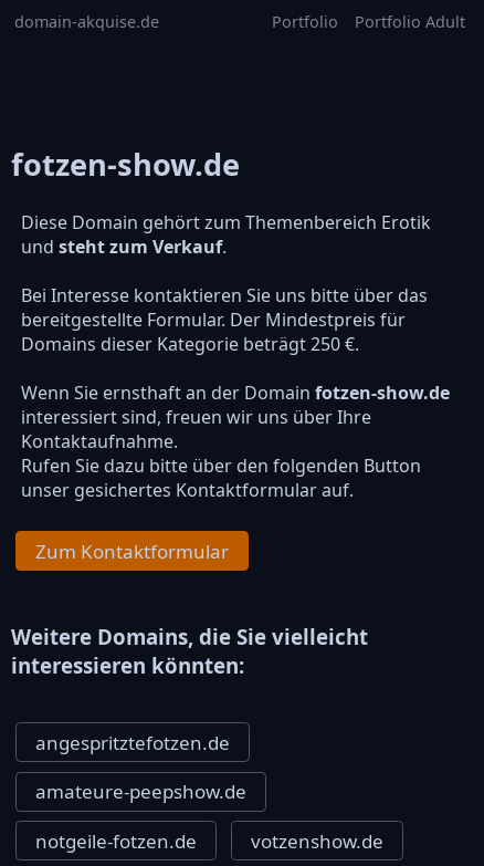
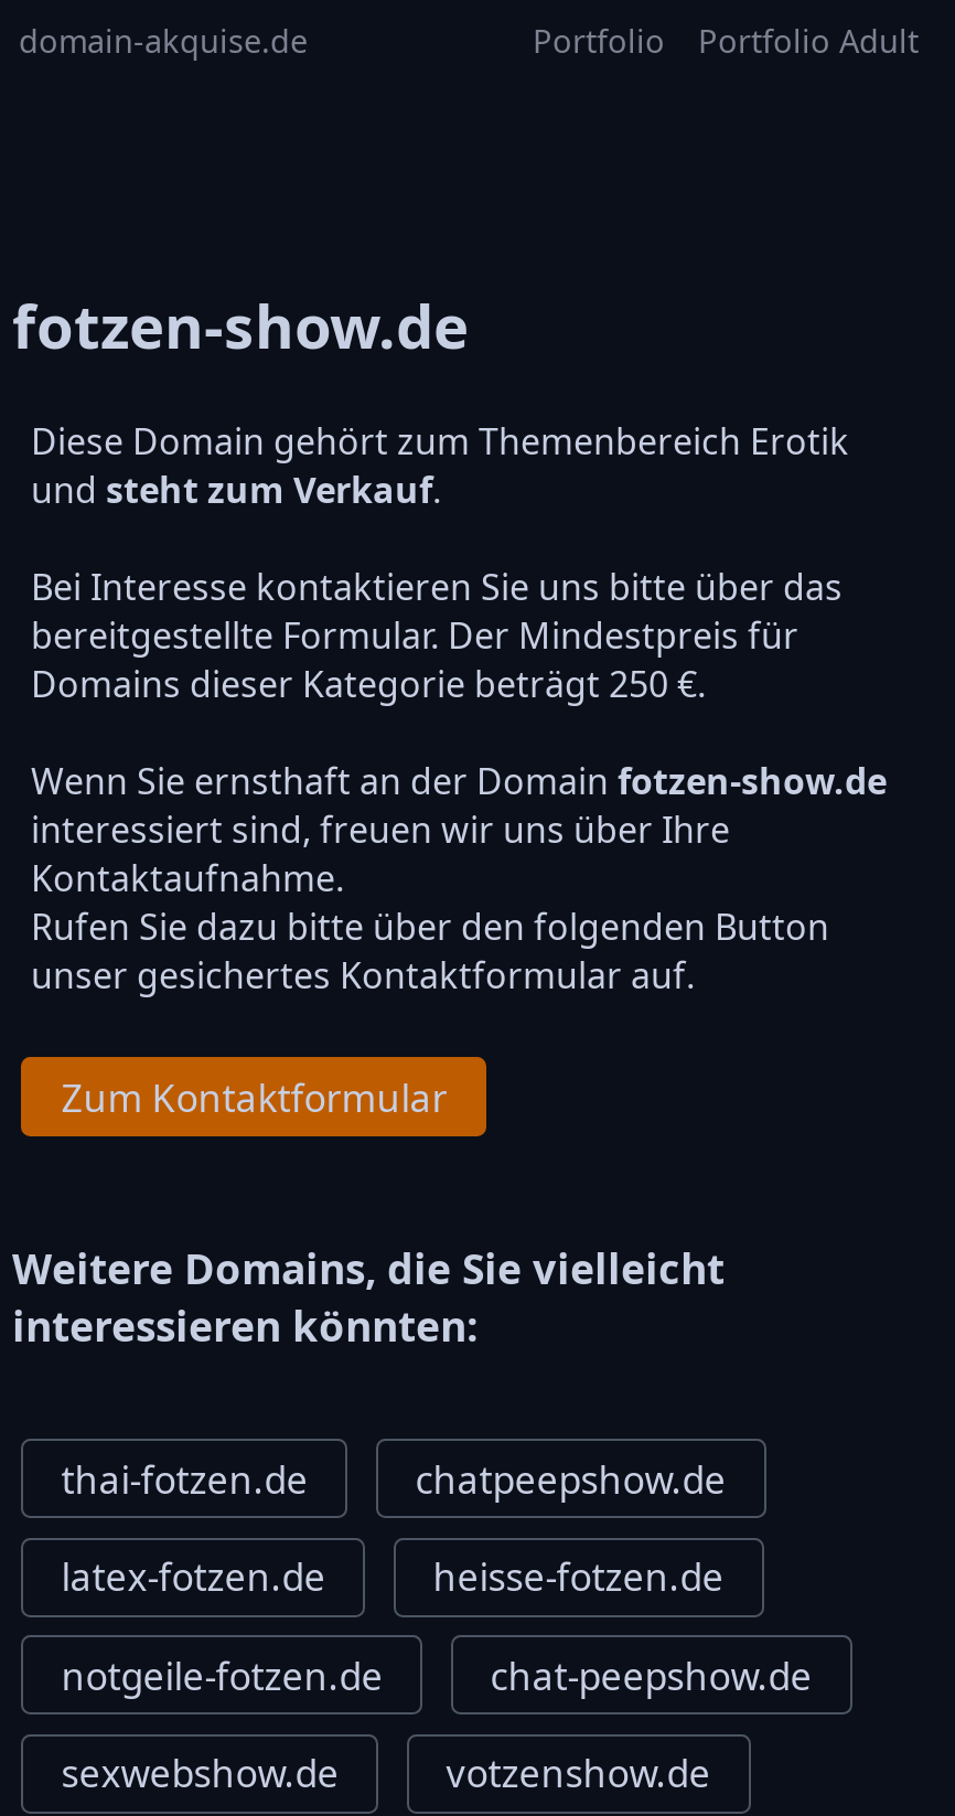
- angespritztefotzen.de
+ thai-fotzen.de
+ chatpeepshow.de

- amateure-peepshow.de
+ latex-fotzen.de
+ heisse-fotzen.de

+ chat-peepshow.de
+ sexwebshow.de
